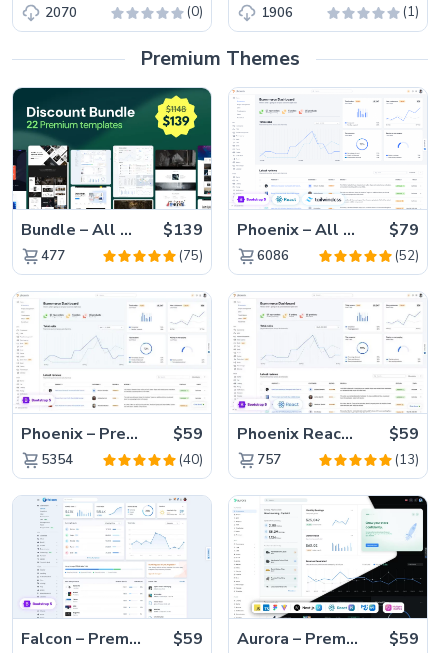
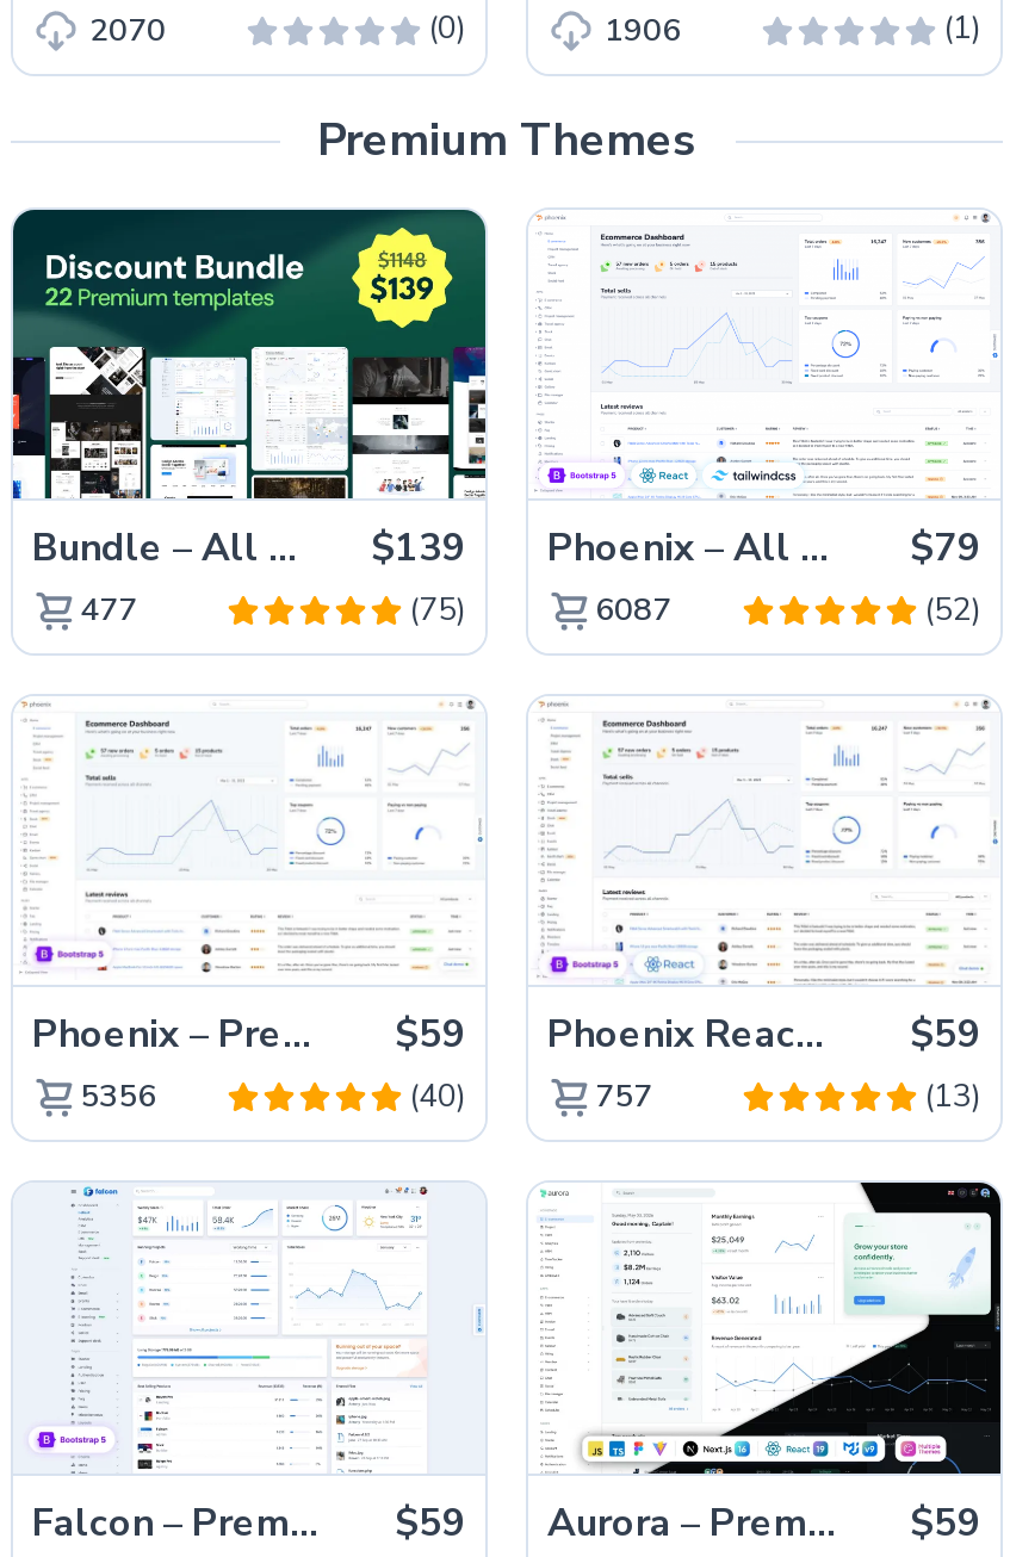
- 6086
+ 6087

- 5354
+ 5356
